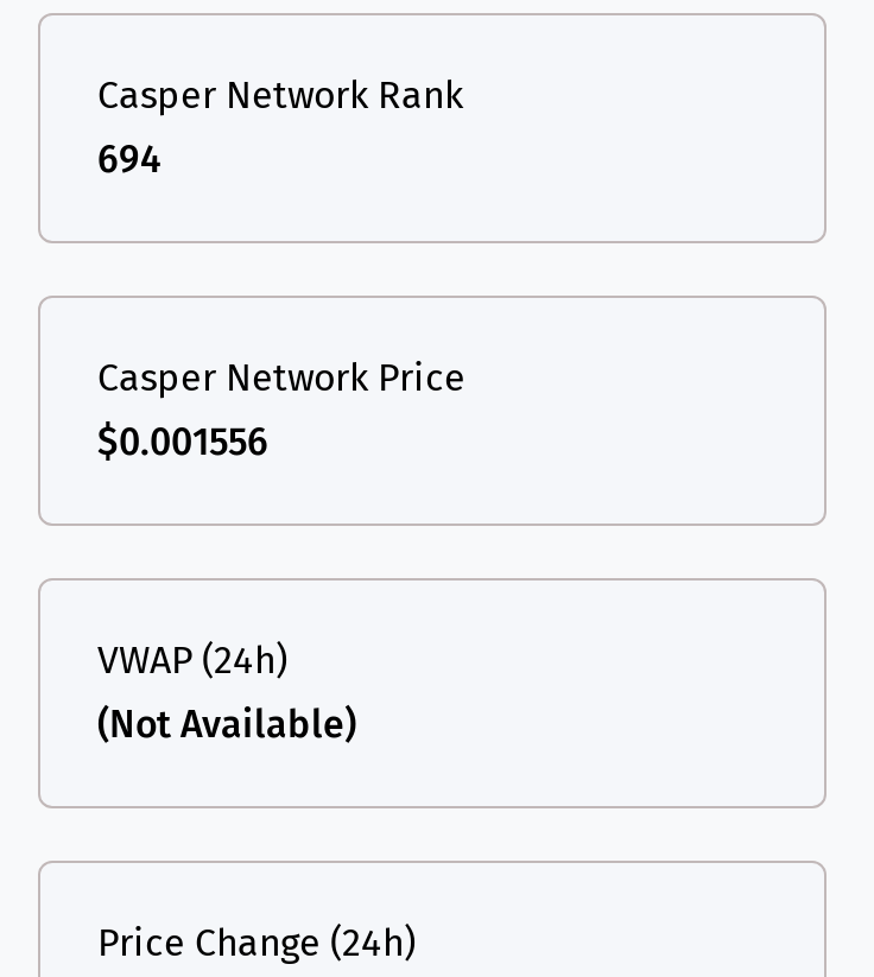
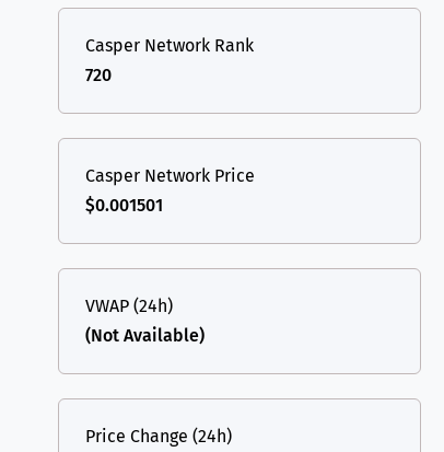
- 694
+ 720

- $0.001556
+ $0.001501
